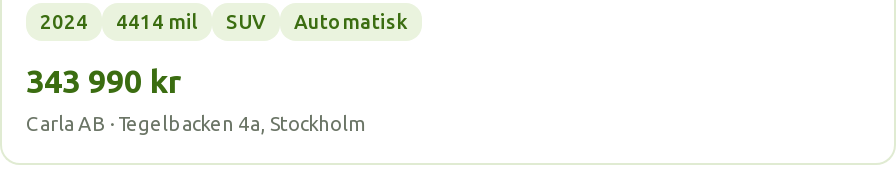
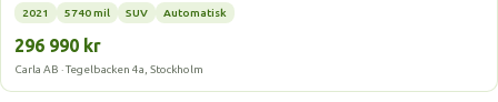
- 2024
- 4414 mil
+ 2021
+ 5740 mil

- 343 990 kr
+ 296 990 kr
